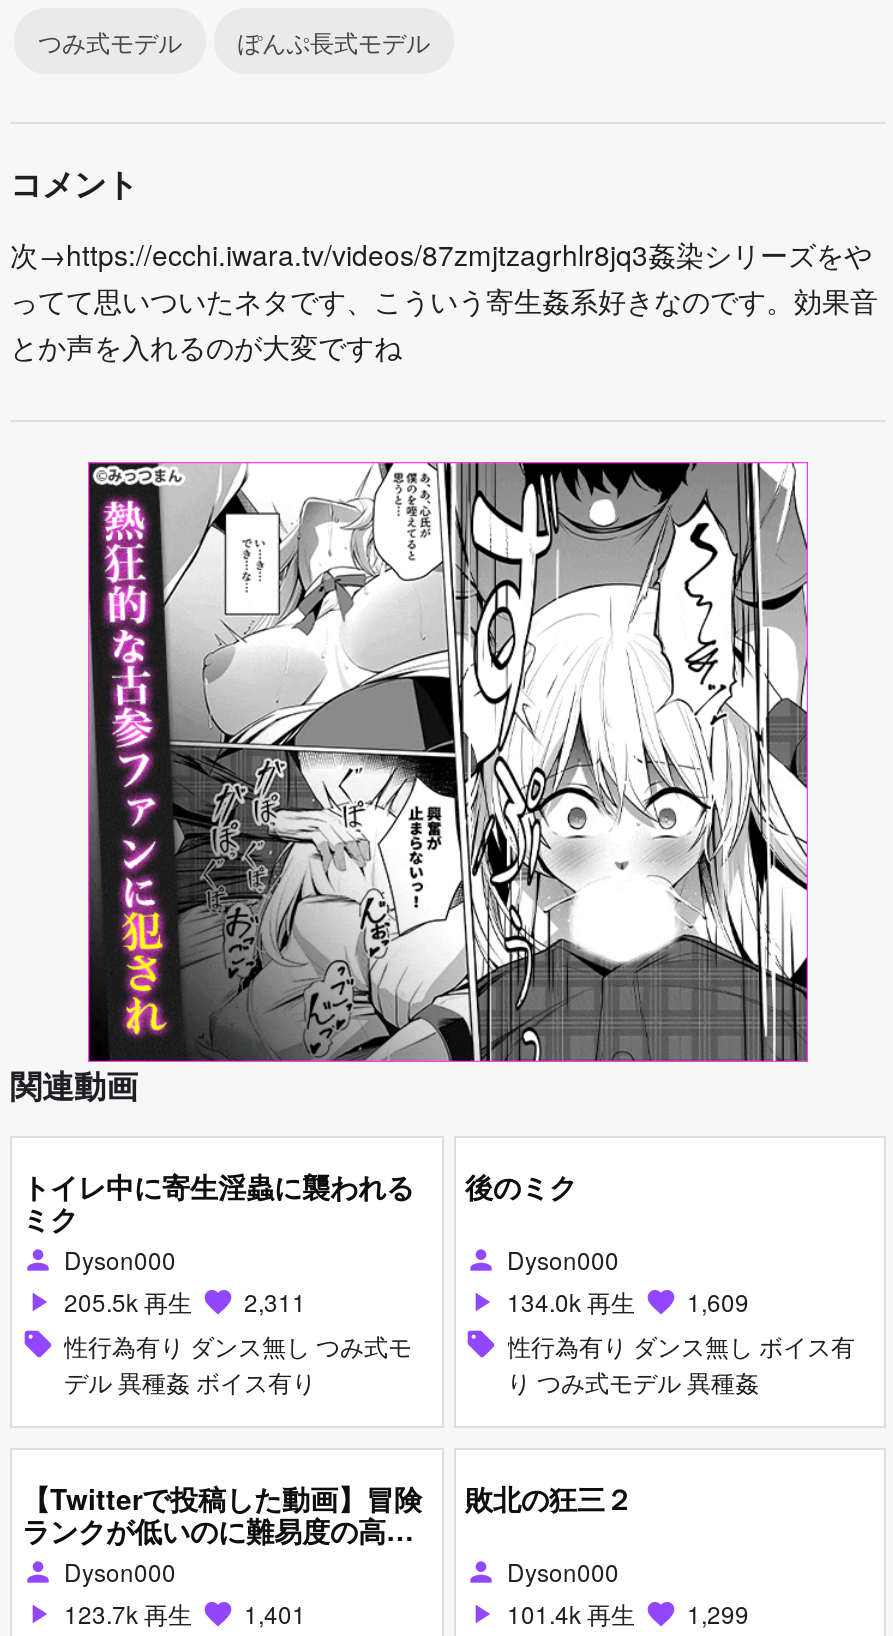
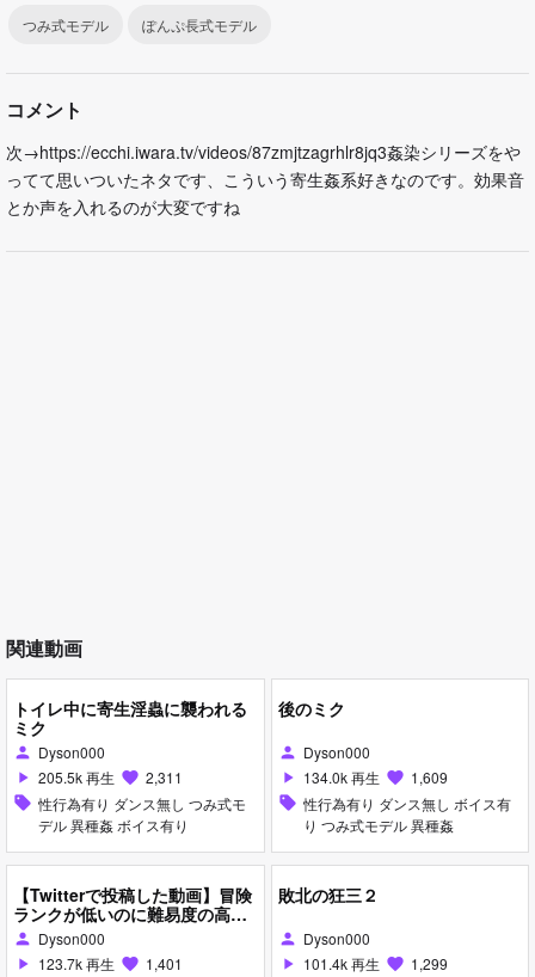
- [image]
